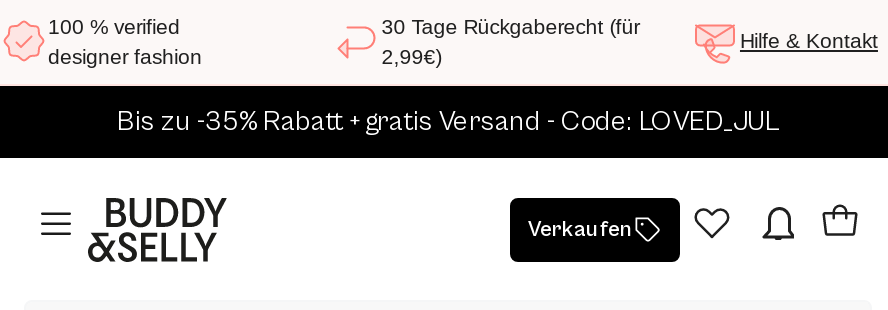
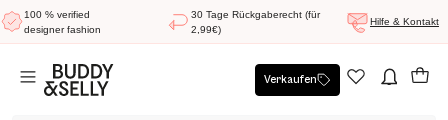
- Bis zu -35% Rabatt + gratis Versand - Code: LOVED_JUL
